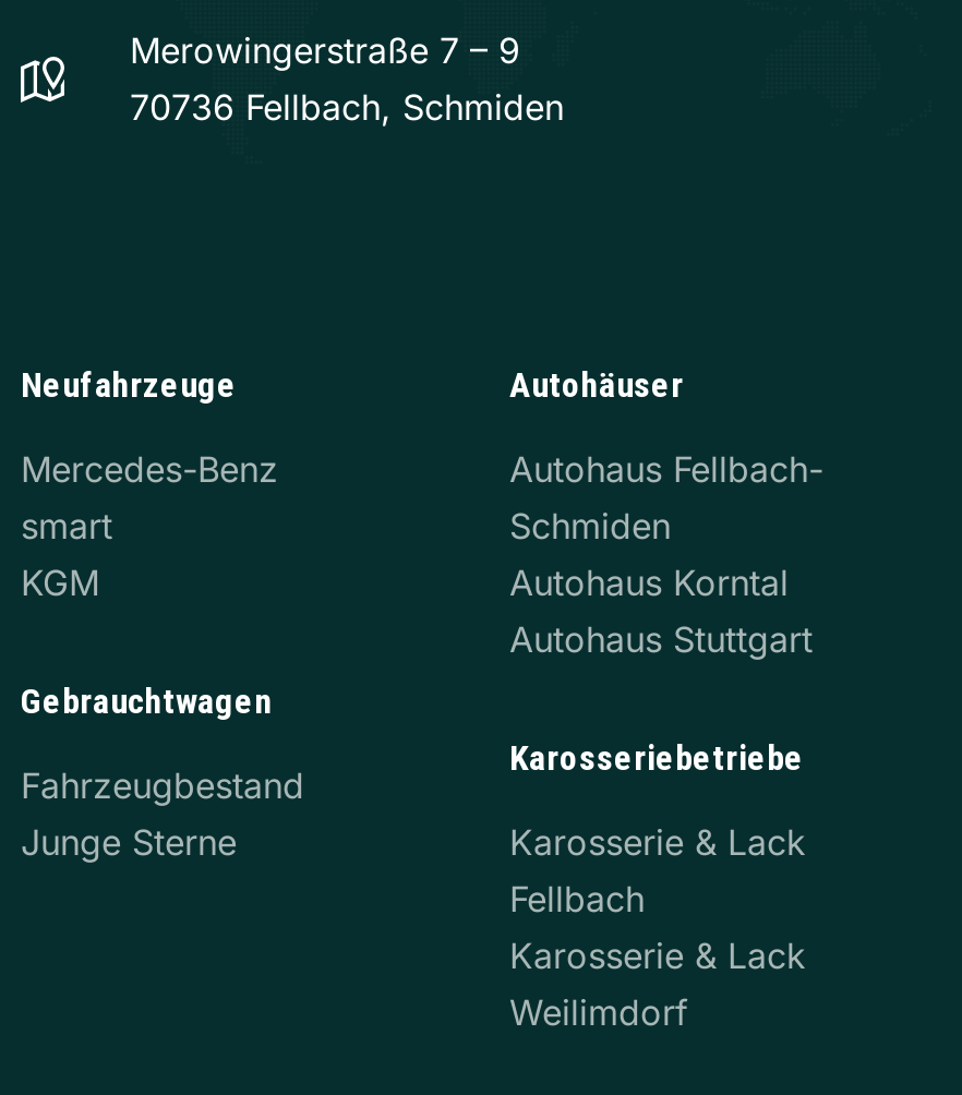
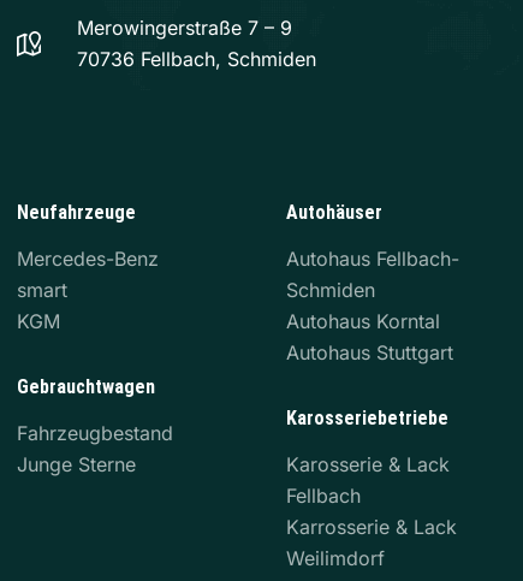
- Karosserie & Lack
+ Karrosserie & Lack
